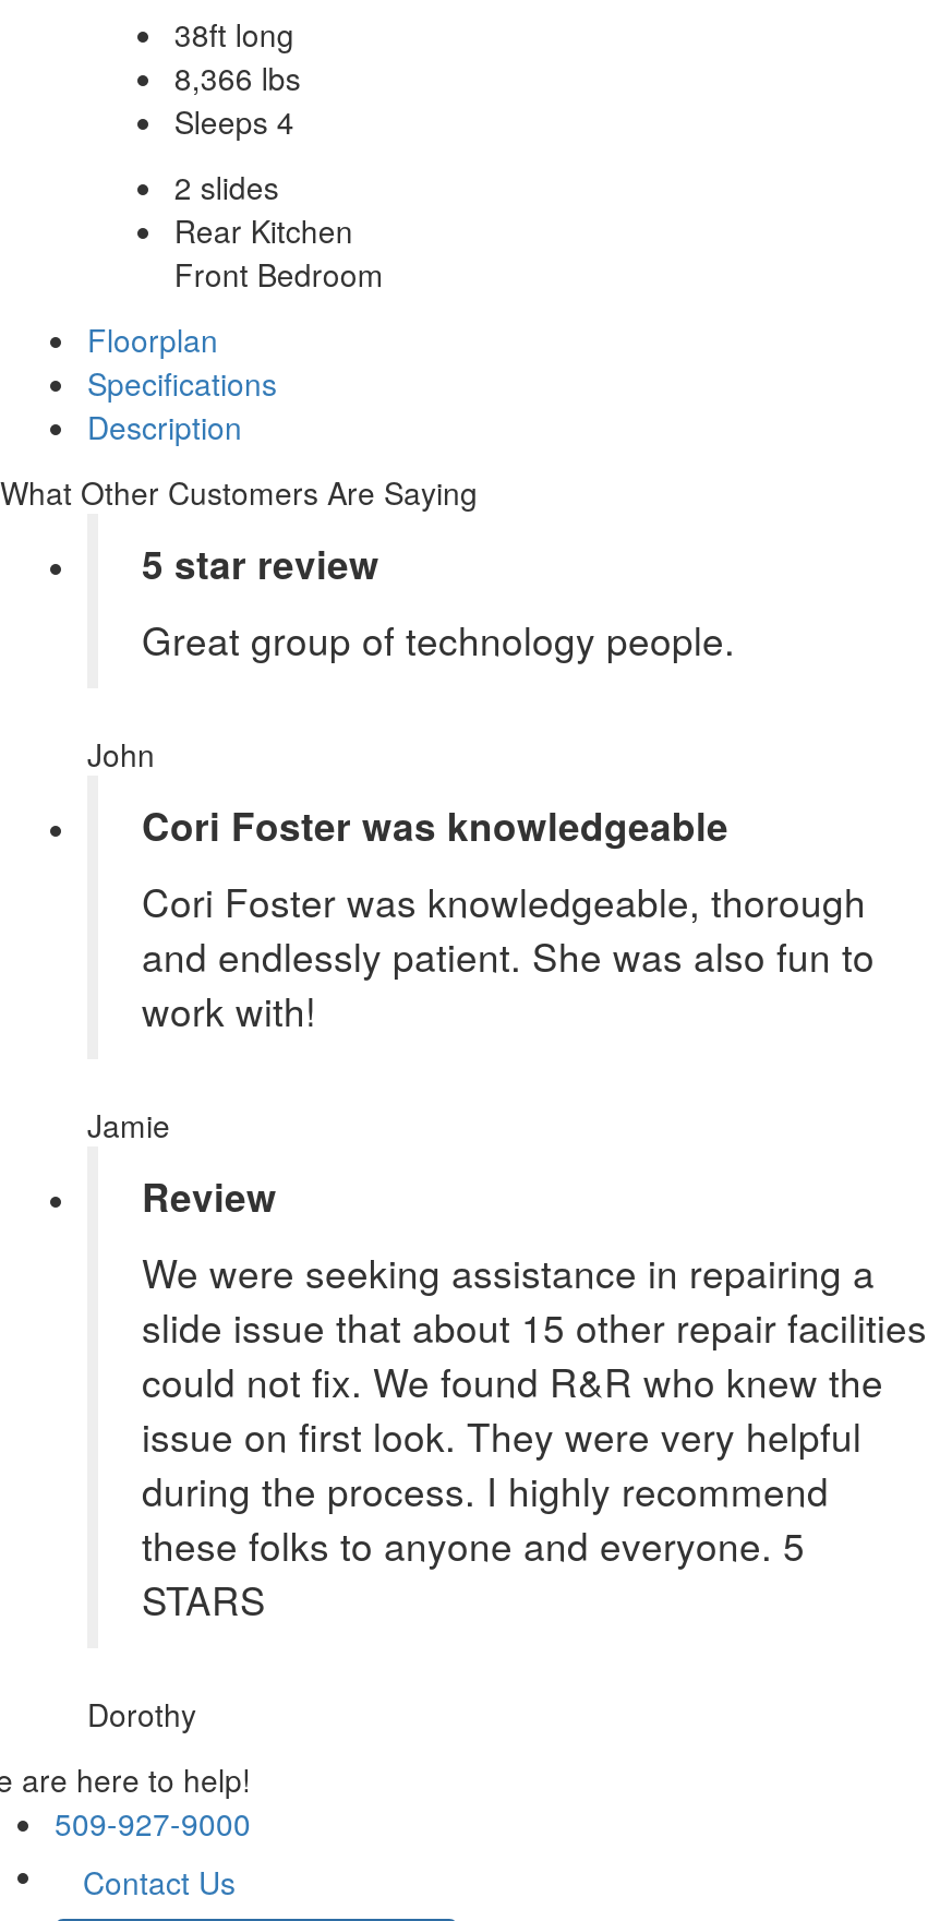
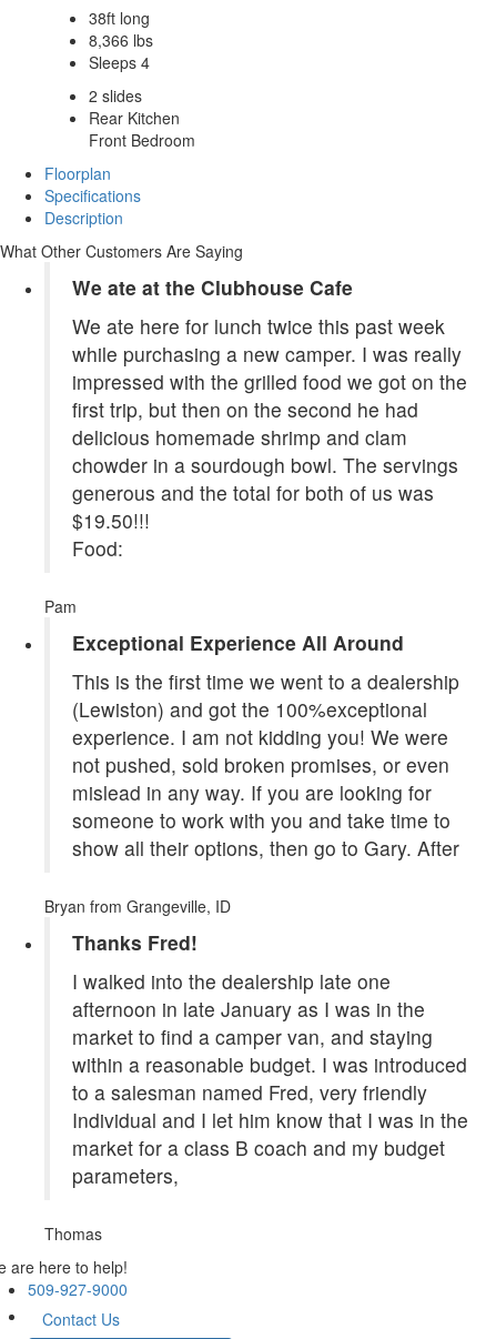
- 5 star review
- Great group of technology people.
+ We ate at the Clubhouse Cafe
+ We ate here for lunch twice this past week
+ while purchasing a new camper. I was really
+ impressed with the grilled food we got on the
+ first trip, but then on the second he had
+ delicious homemade shrimp and clam
+ chowder in a sourdough bowl. The servings
+ generous and the total for both of us was
+ $19.50!!!
+ Food:

- John
- Cori Foster was knowledgeable
- Cori Foster was knowledgeable, thorough
- and endlessly patient. She was also fun to
- work with!
+ Pam
+ Exceptional Experience All Around
+ This is the first time we went to a dealership
+ (Lewiston) and got the 100%exceptional
+ experience. I am not kidding you! We were
+ not pushed, sold broken promises, or even
+ mislead in any way. If you are looking for
+ someone to work with you and take time to
+ show all their options, then go to Gary. After

- Jamie
- Review
- We were seeking assistance in repairing a
- slide issue that about 15 other repair facilities
- could not fix. We found R&R who knew the
- issue on first look. They were very helpful
- during the process. I highly recommend
- these folks to anyone and everyone. 5
- STARS
+ Bryan from Grangeville, ID
+ Thanks Fred!
+ I walked into the dealership late one
+ afternoon in late January as I was in the
+ market to find a camper van, and staying
+ within a reasonable budget. I was introduced
+ to a salesman named Fred, very friendly
+ Individual and I let him know that I was in the
+ market for a class B coach and my budget
+ parameters,

- Dorothy
+ Thomas
